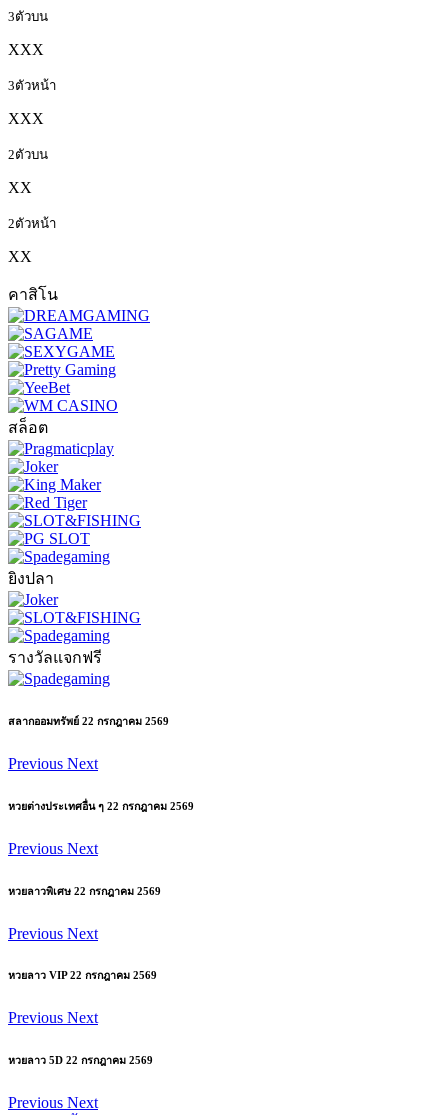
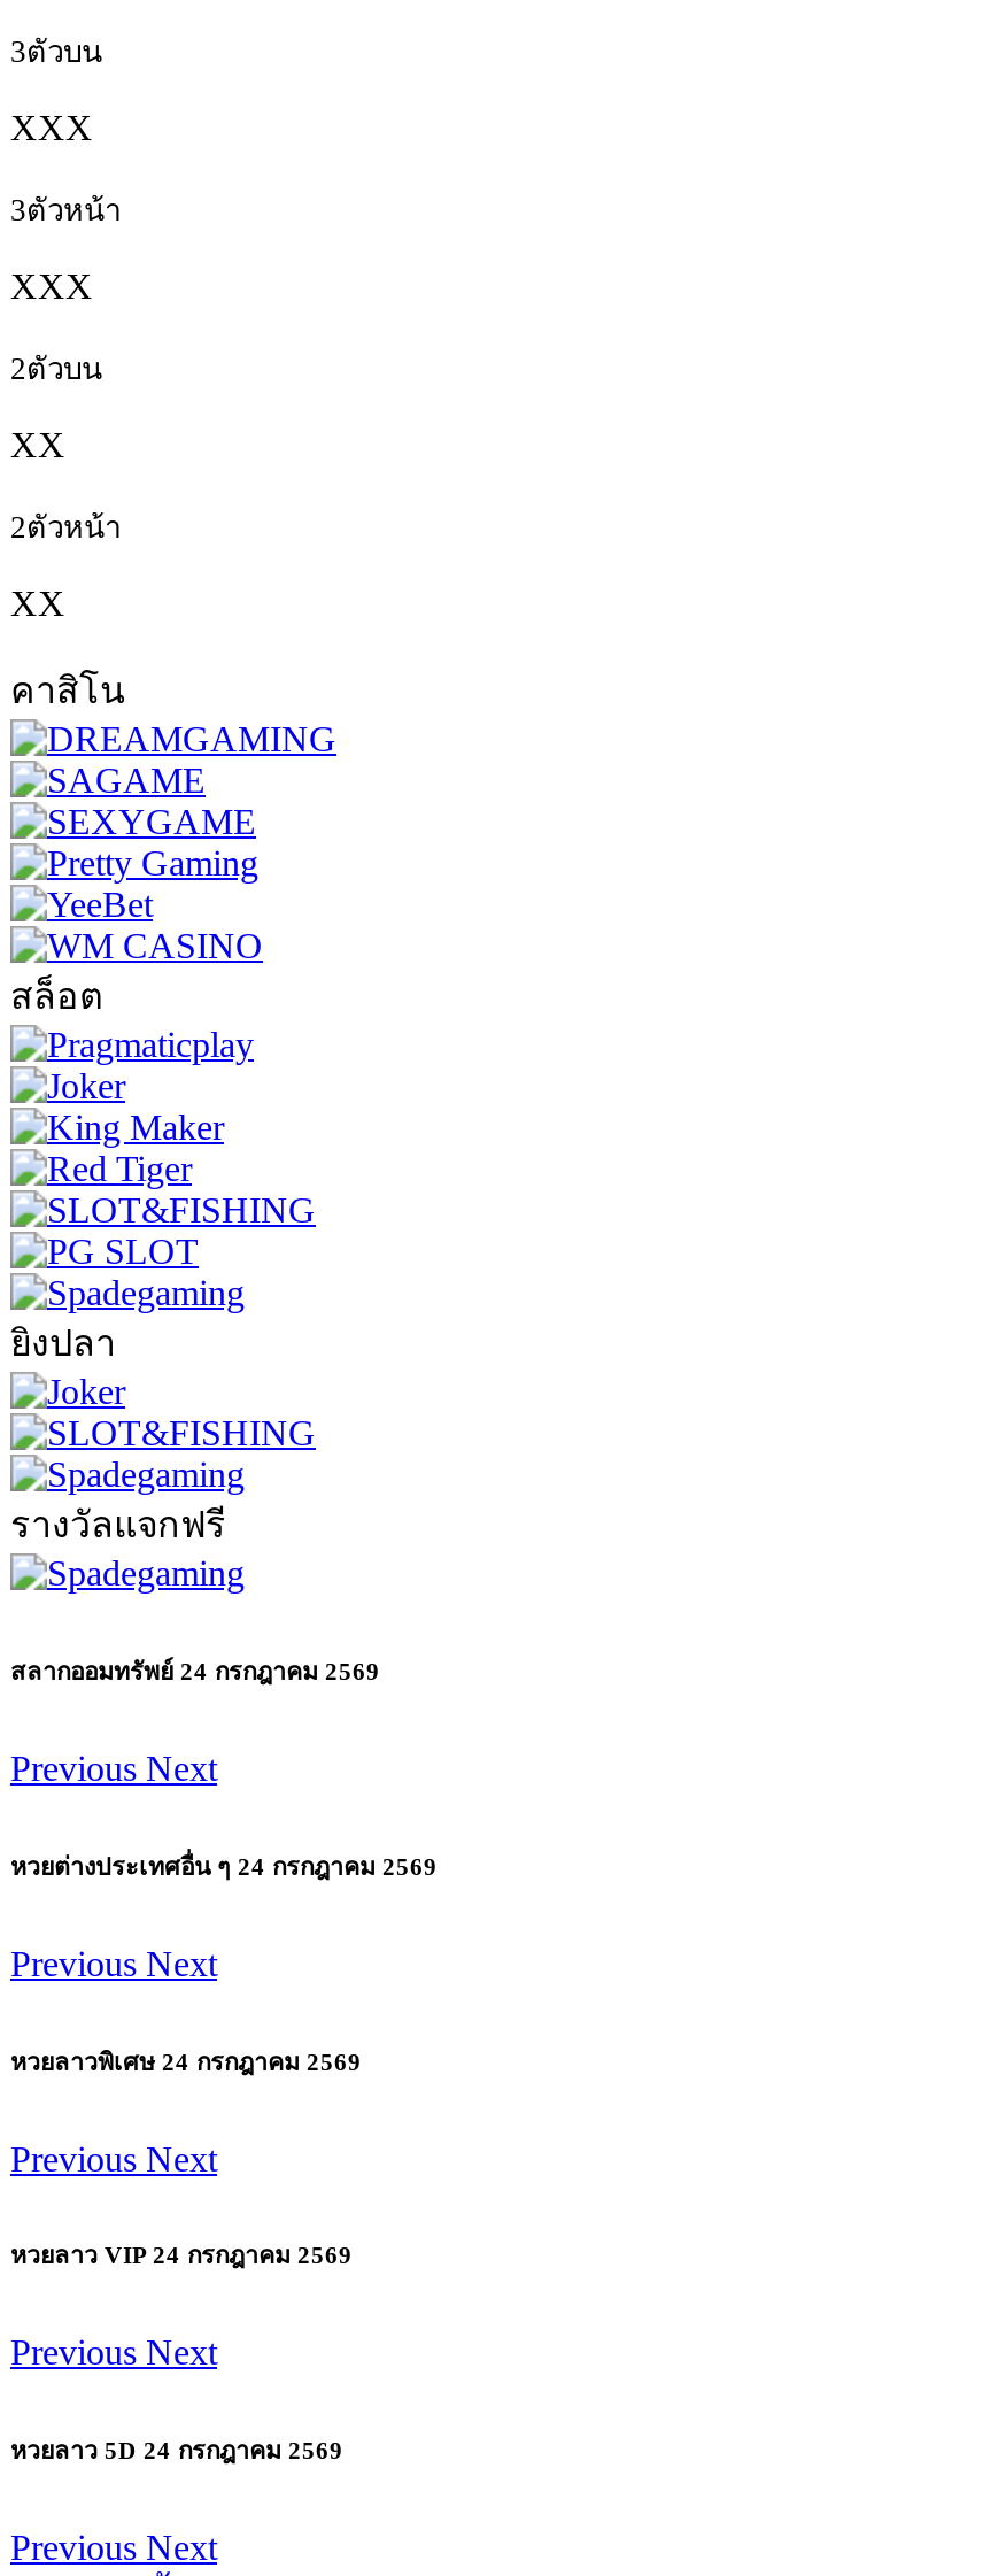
- สลากออมทรัพย์22 กรกฎาคม 2569
+ สลากออมทรัพย์24 กรกฎาคม 2569

- หวยต่างประเทศอื่น ๆ22 กรกฎาคม 2569
+ หวยต่างประเทศอื่น ๆ24 กรกฎาคม 2569

- หวยลาวพิเศษ22 กรกฎาคม 2569
+ หวยลาวพิเศษ24 กรกฎาคม 2569

- หวยลาว VIP 22 กรกฎาคม 2569
+ หวยลาว VIP 24 กรกฎาคม 2569

- หวยลาว 5D 22 กรกฎาคม 2569
+ หวยลาว 5D 24 กรกฎาคม 2569
